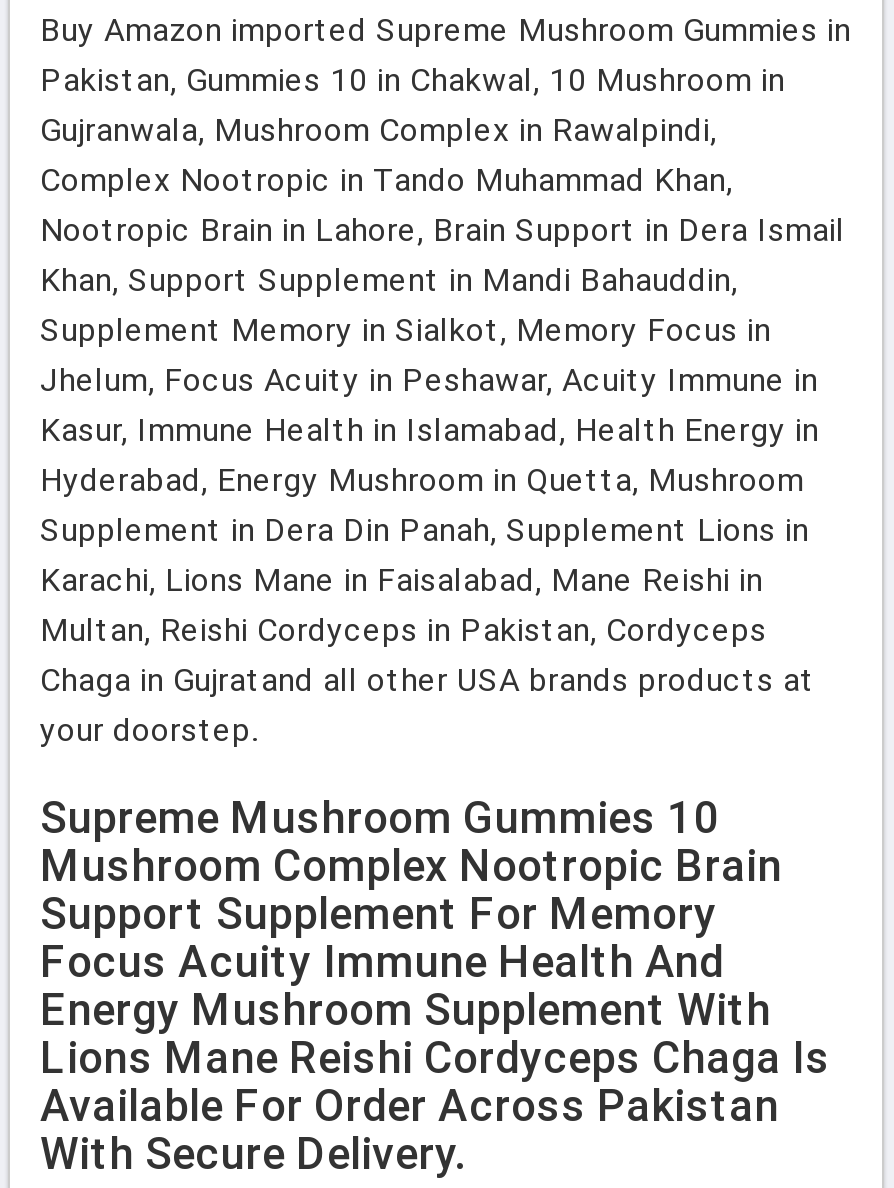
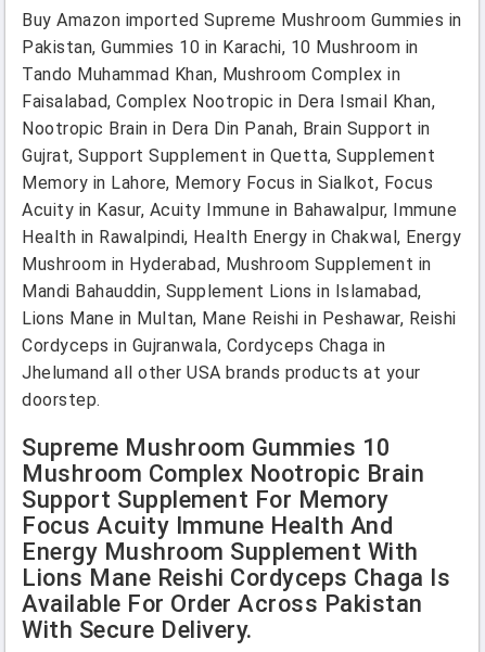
- Pakistan, Gummies 10 in Chakwal, 10 Mushroom in
- Gujranwala, Mushroom Complex in Rawalpindi,
- Complex Nootropic in Tando Muhammad Khan,
- Nootropic Brain in Lahore, Brain Support in Dera Ismail
- Khan, Support Supplement in Mandi Bahauddin,
- Supplement Memory in Sialkot, Memory Focus in
- Jhelum, Focus Acuity in Peshawar, Acuity Immune in
- Kasur, Immune Health in Islamabad, Health Energy in
- Hyderabad, Energy Mushroom in Quetta, Mushroom
- Supplement in Dera Din Panah, Supplement Lions in
- Karachi, Lions Mane in Faisalabad, Mane Reishi in
- Multan, Reishi Cordyceps in Pakistan, Cordyceps
- Chaga in Gujratand all other USA brands products at
- your doorstep.
+ Pakistan, Gummies 10 in Karachi, 10 Mushroom in
+ Tando Muhammad Khan, Mushroom Complex in
+ Faisalabad, Complex Nootropic in Dera Ismail Khan,
+ Nootropic Brain in Dera Din Panah, Brain Support in
+ Gujrat, Support Supplement in Quetta, Supplement
+ Memory in Lahore, Memory Focus in Sialkot, Focus
+ Acuity in Kasur, Acuity Immune in Bahawalpur, Immune
+ Health in Rawalpindi, Health Energy in Chakwal, Energy
+ Mushroom in Hyderabad, Mushroom Supplement in
+ Mandi Bahauddin, Supplement Lions in Islamabad,
+ Lions Mane in Multan, Mane Reishi in Peshawar, Reishi
+ Cordyceps in Gujranwala, Cordyceps Chaga in
+ Jhelumand all other USA brands products at your
+ doorstep.
